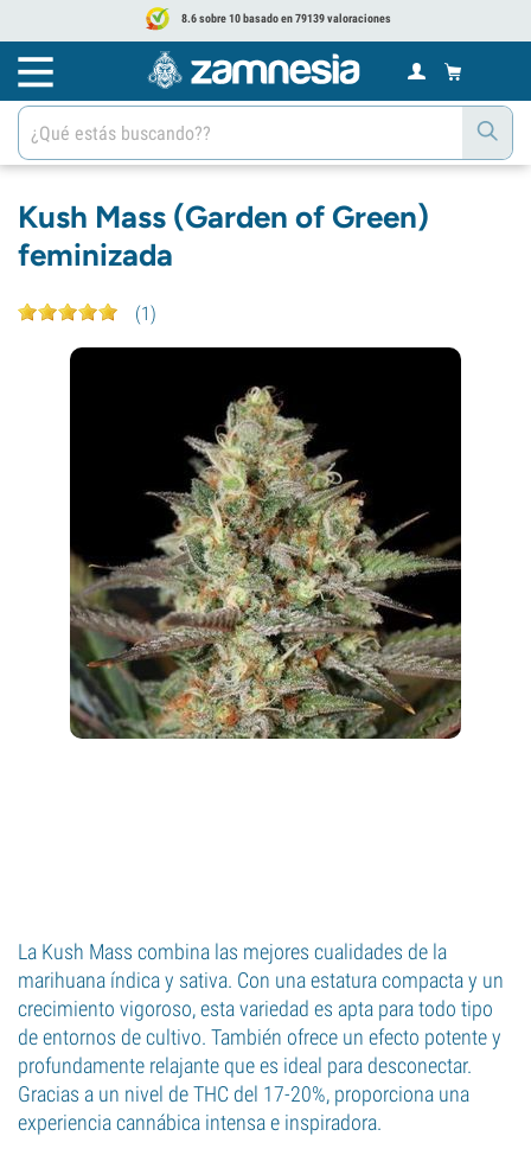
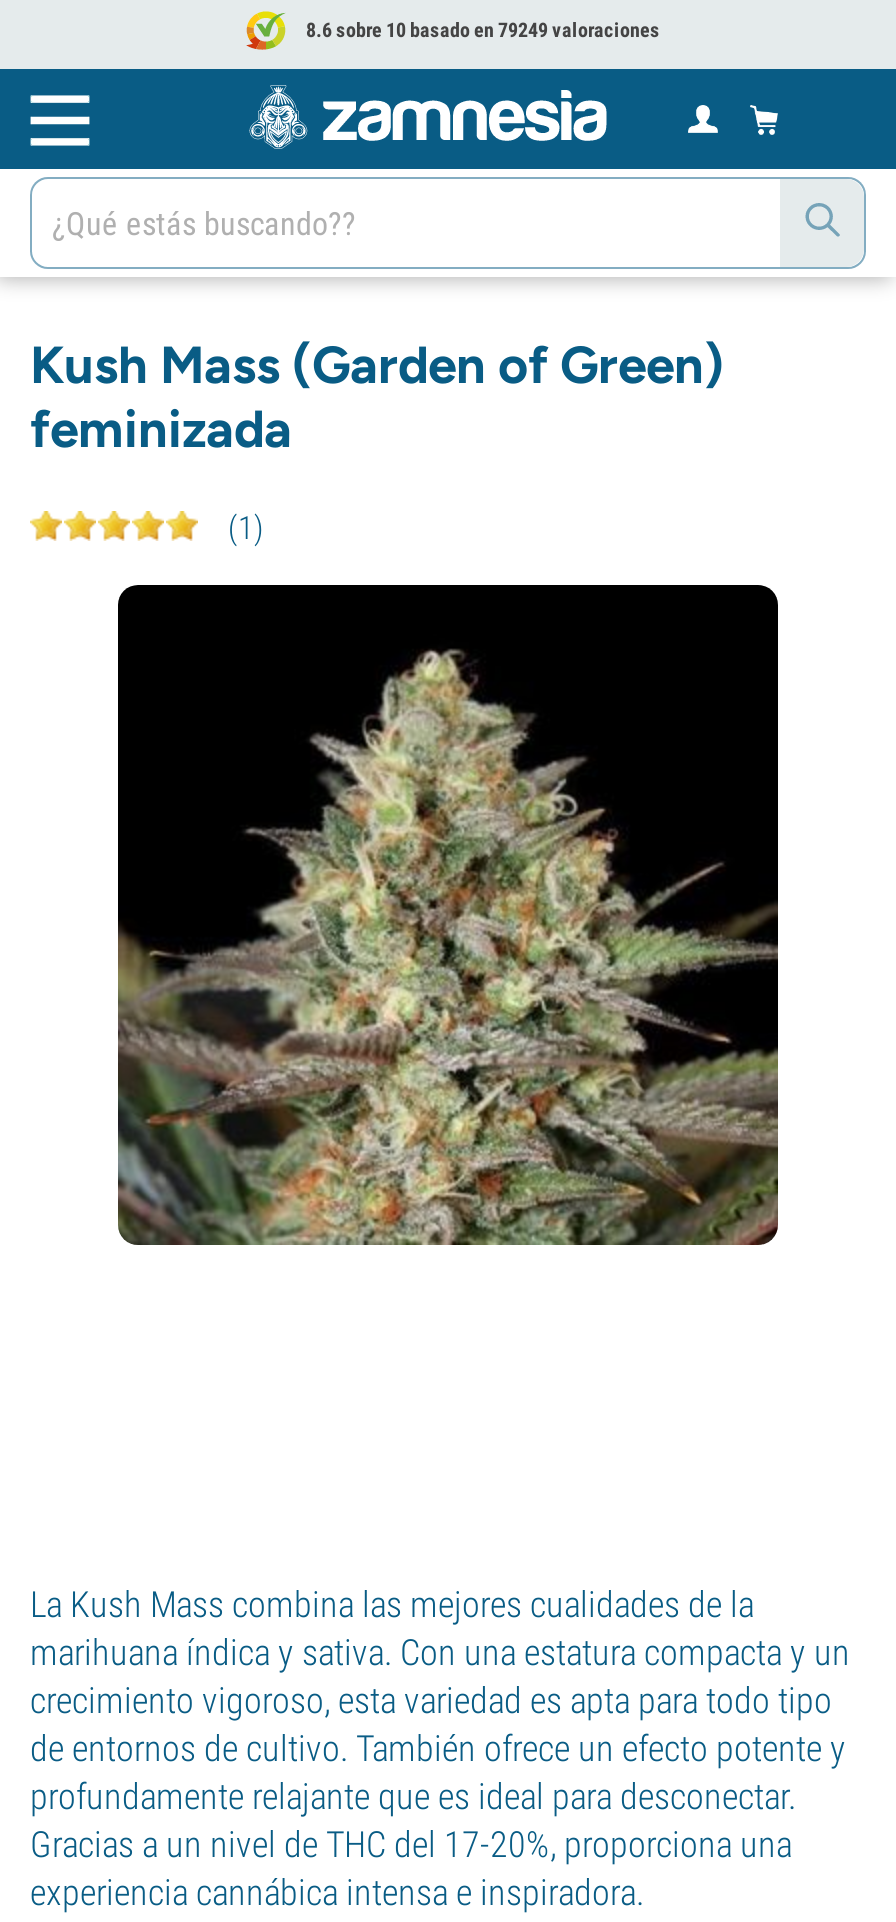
- 8.6 sobre 10 basado en 79139 valoraciones
+ 8.6 sobre 10 basado en 79249 valoraciones
